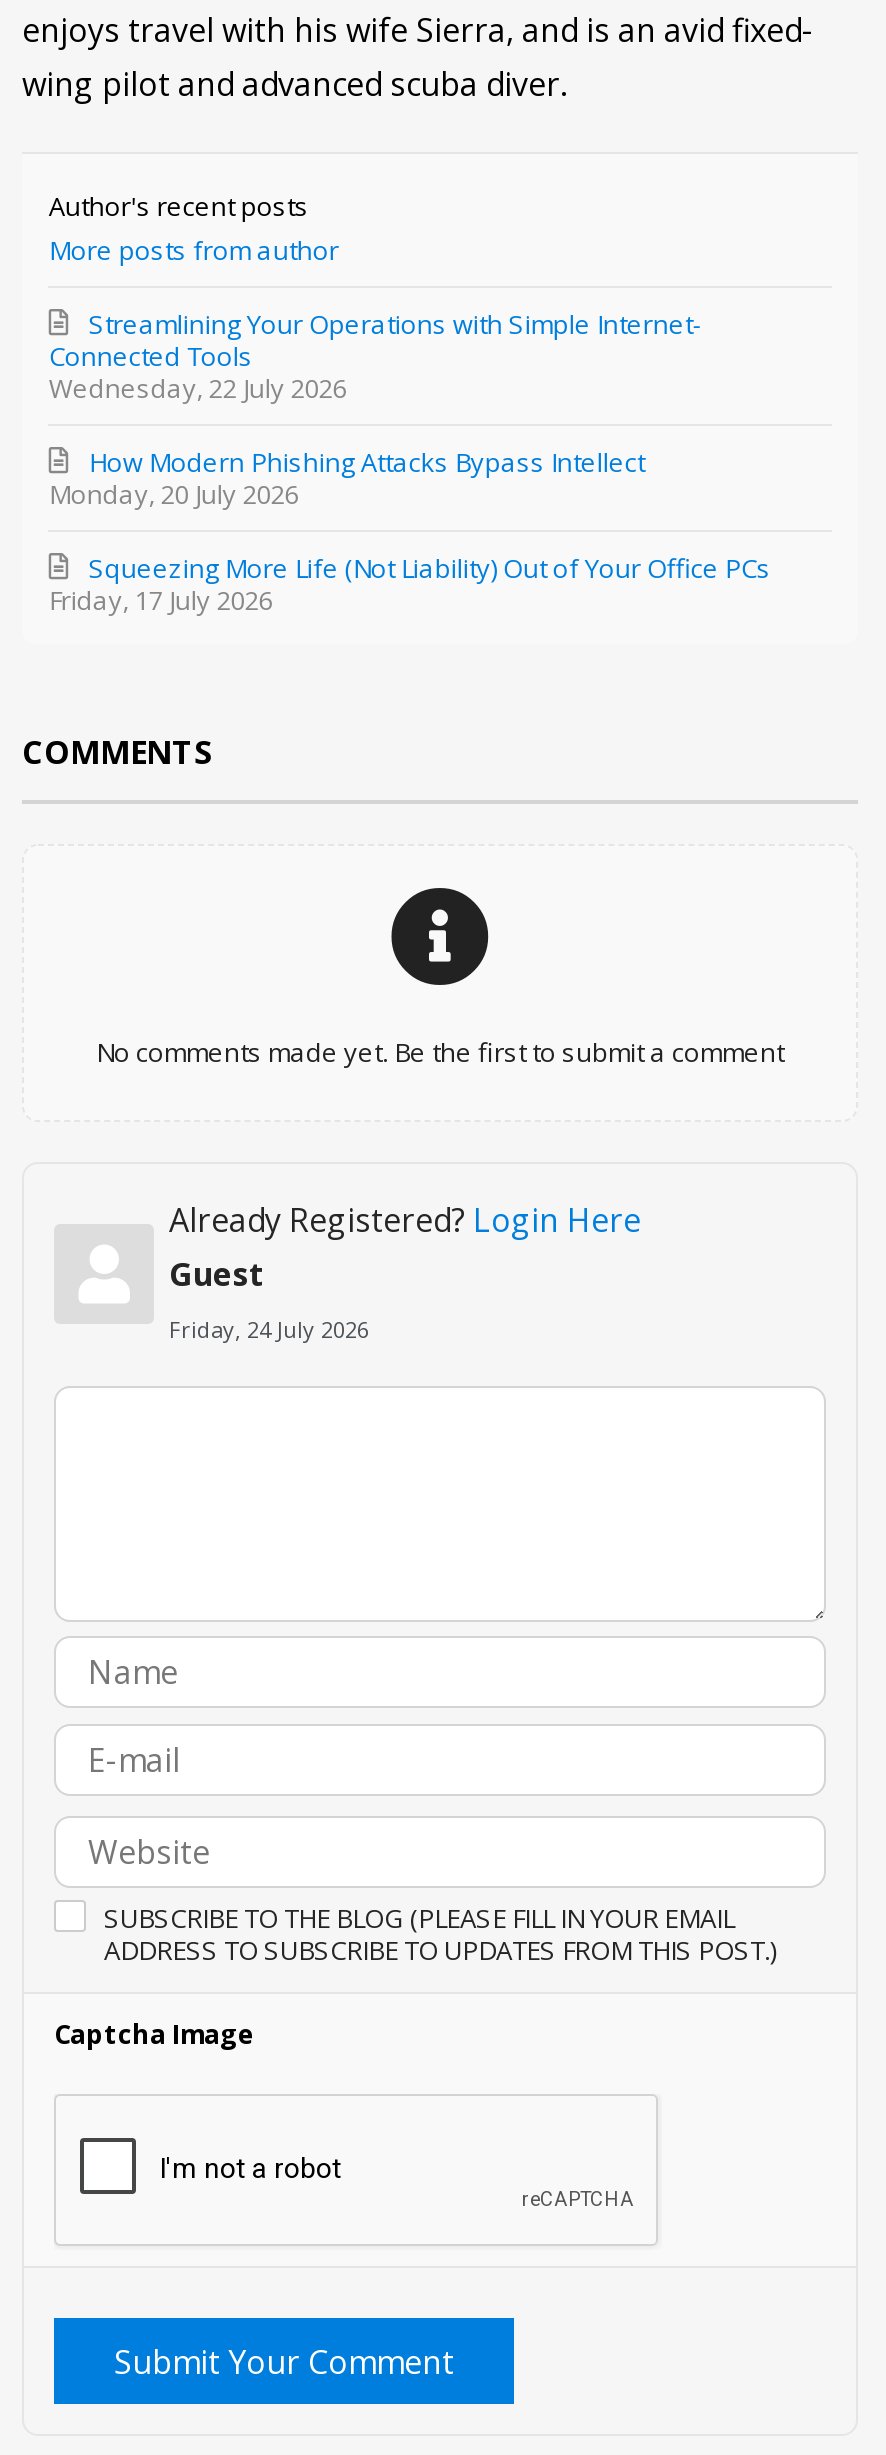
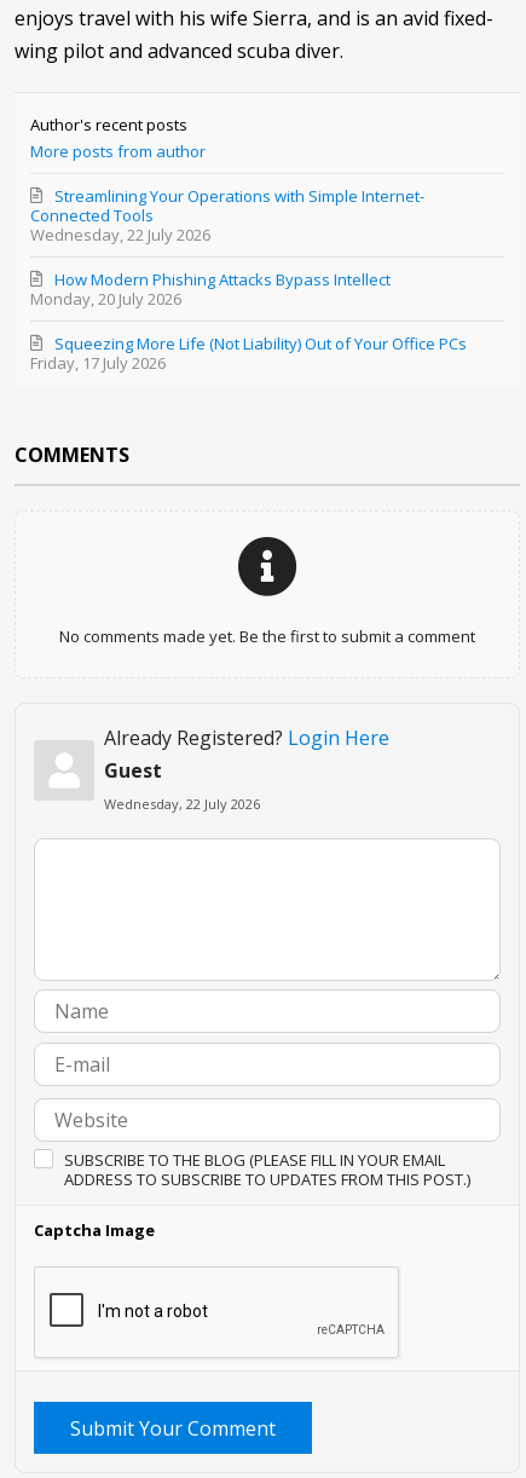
- Friday, 24 July 2026
+ Wednesday, 22 July 2026
